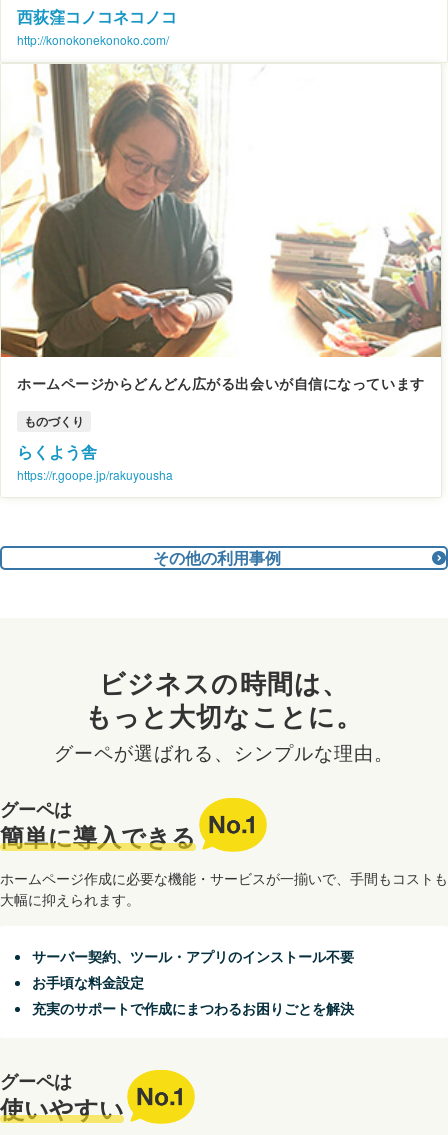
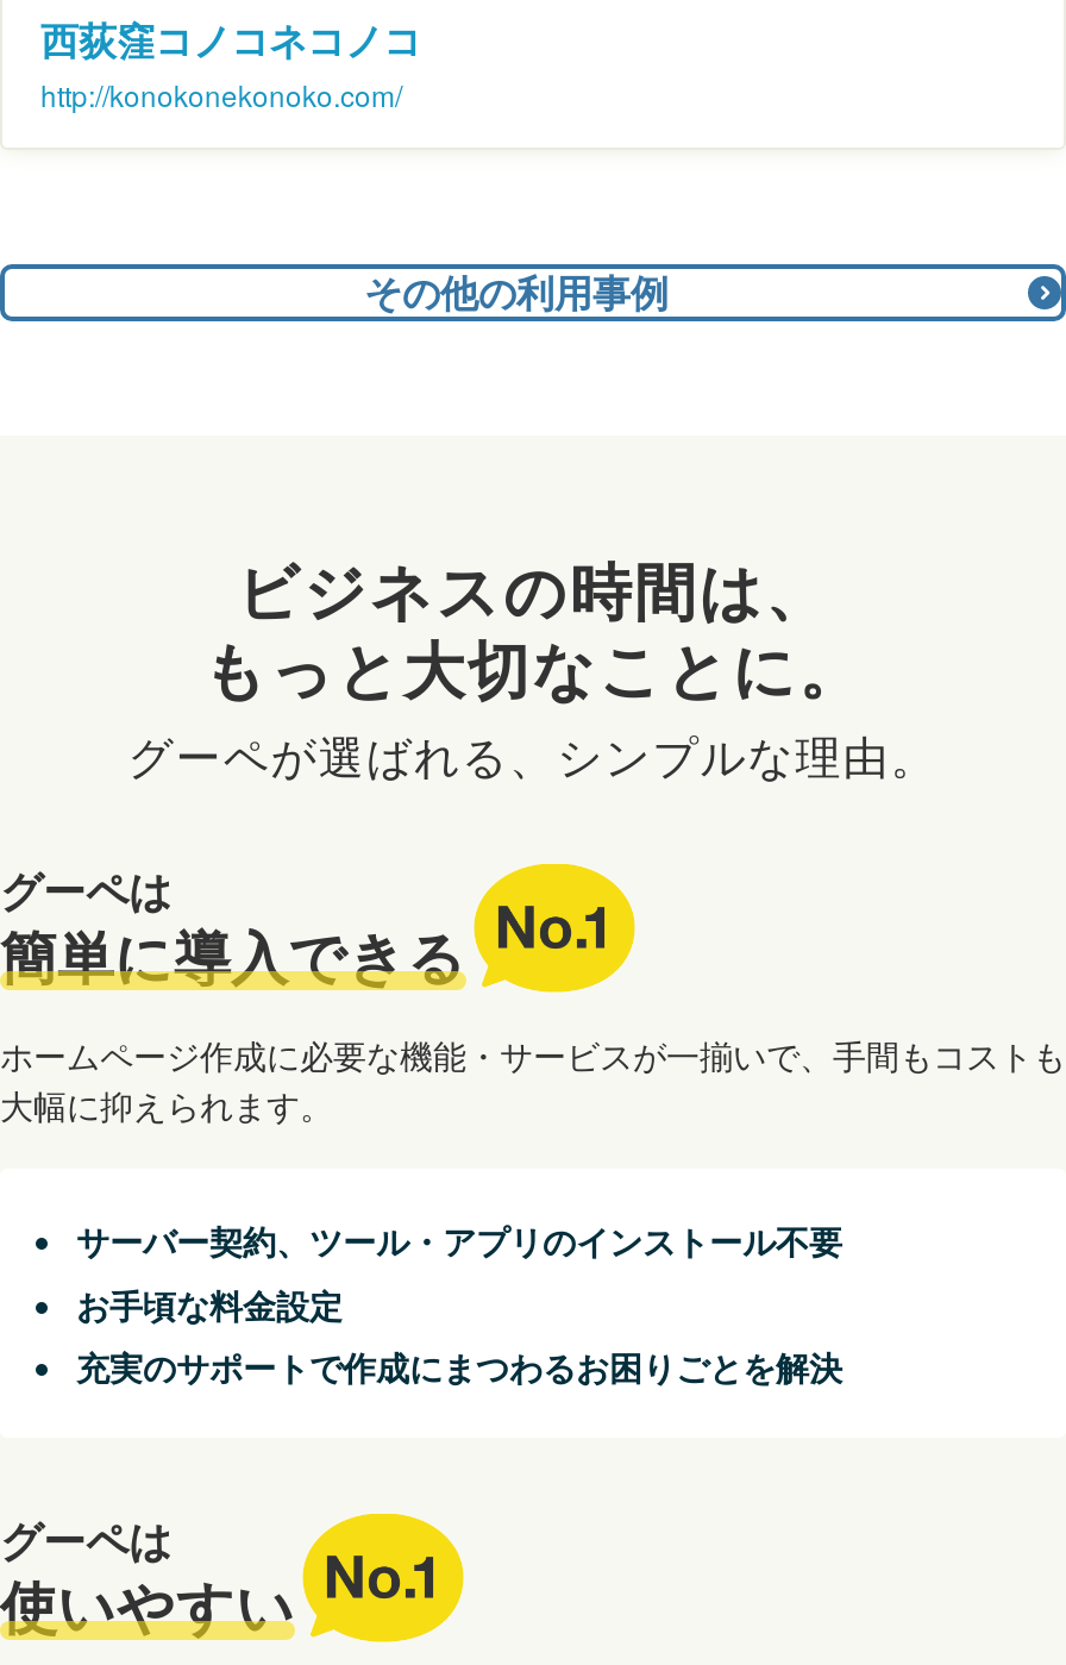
- [image]
- ホームページからどんどん広がる出会いが自信になっています
- ものづくり
- らくよう舎
- https://r.goope.jp/rakuyousha

- [image]
